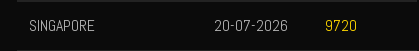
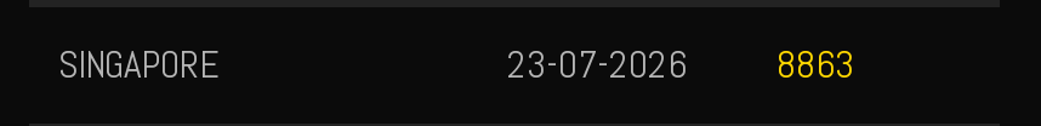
- 20-07-2026
+ 23-07-2026

- 9720
+ 8863
